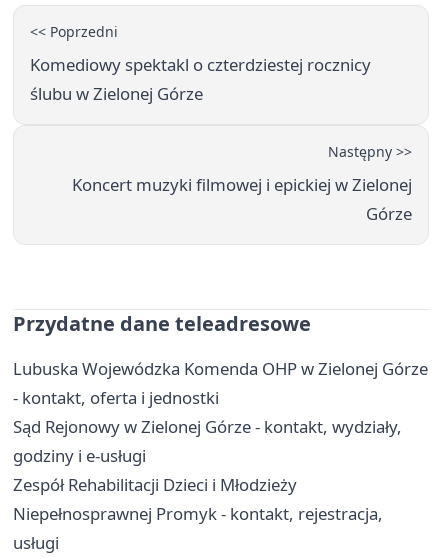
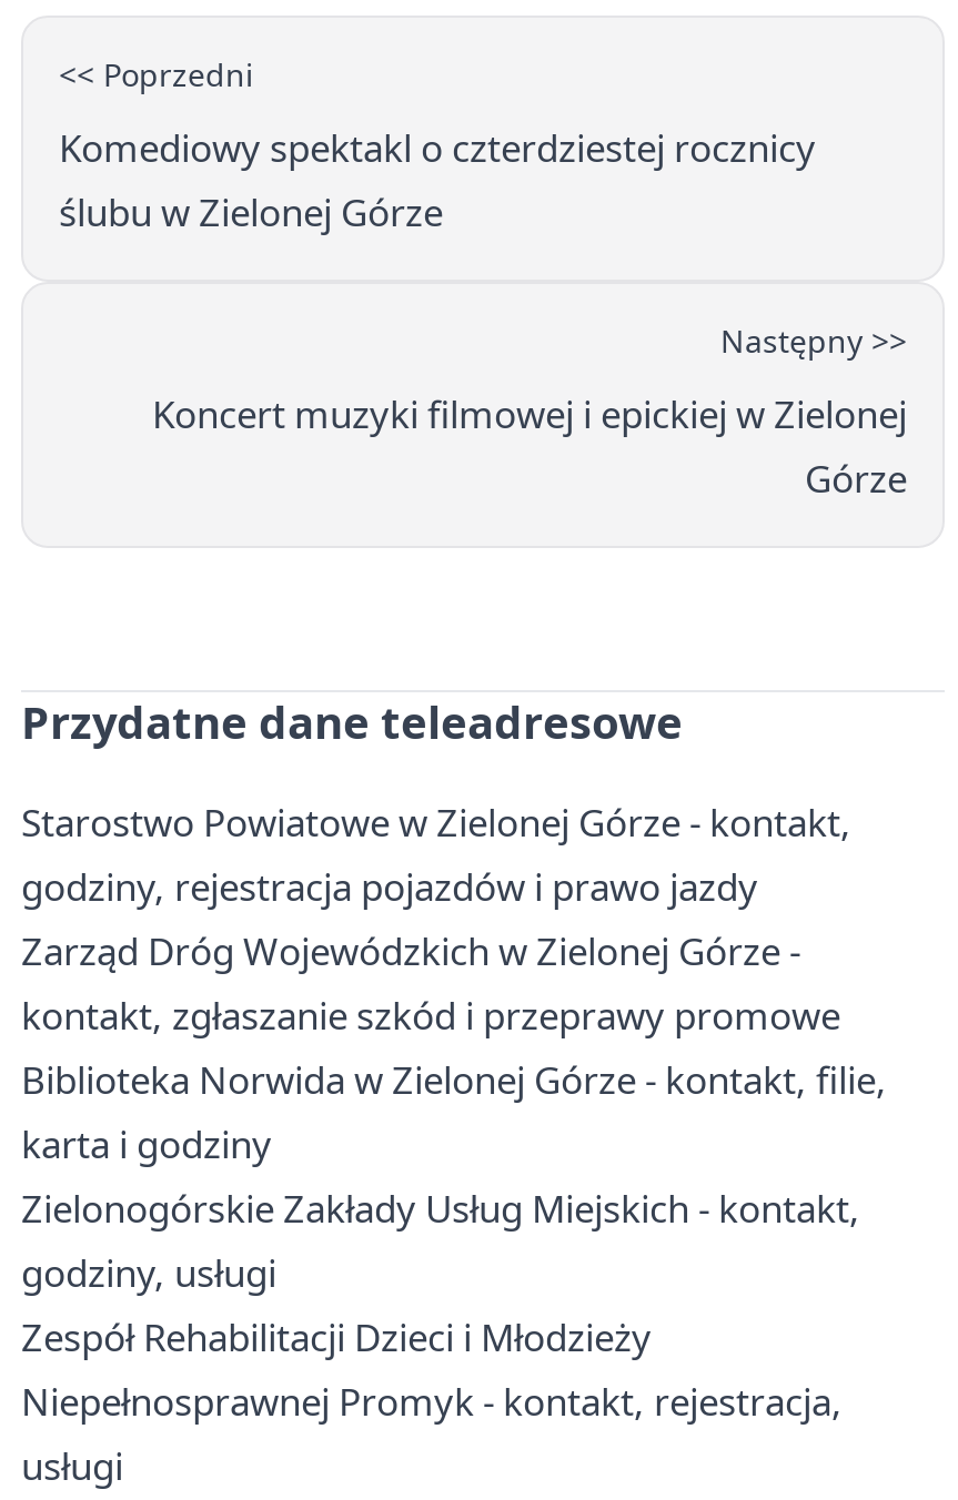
- Lubuska Wojewódzka Komenda OHP w Zielonej Górze
- - kontakt, oferta i jednostki
- Sąd Rejonowy w Zielonej Górze - kontakt, wydziały,
- godziny i e-usługi
+ Starostwo Powiatowe w Zielonej Górze - kontakt,
+ godziny, rejestracja pojazdów i prawo jazdy
+ Zarząd Dróg Wojewódzkich w Zielonej Górze -
+ kontakt, zgłaszanie szkód i przeprawy promowe
+ Biblioteka Norwida w Zielonej Górze - kontakt, filie,
+ karta i godziny
+ Zielonogórskie Zakłady Usług Miejskich - kontakt,
+ godziny, usługi
